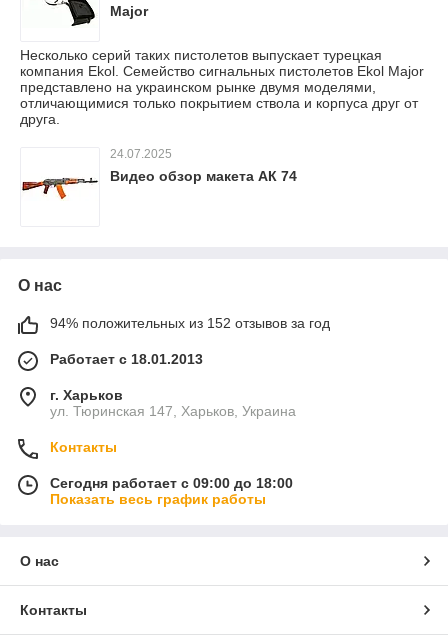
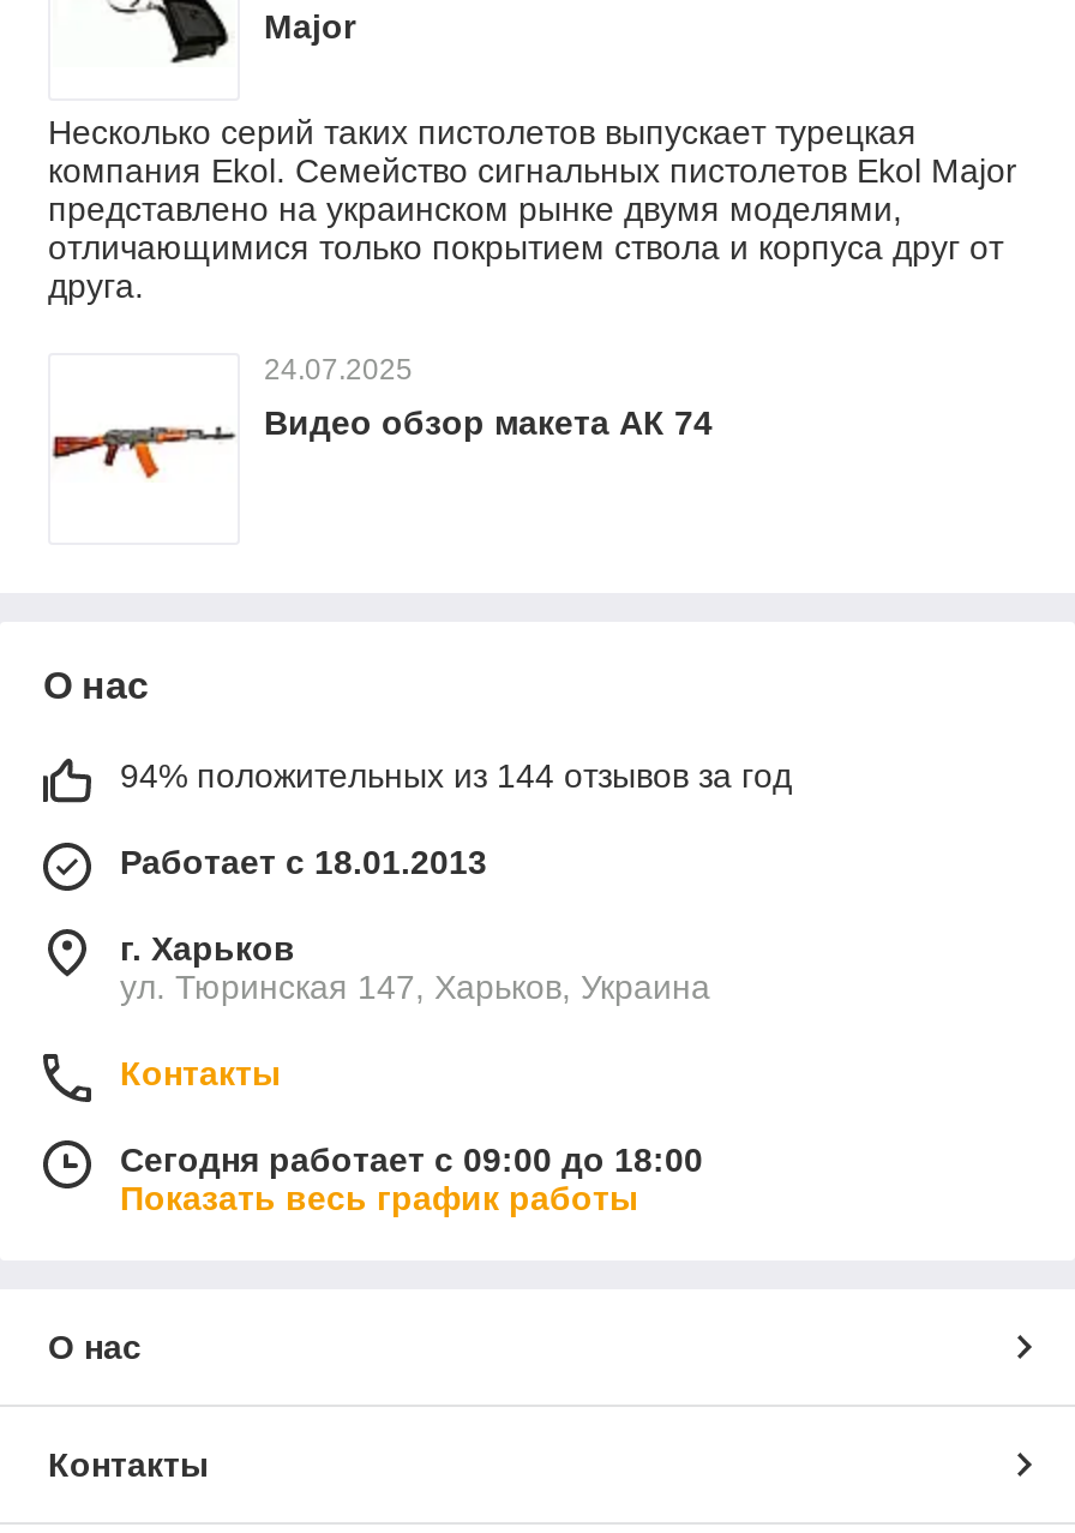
- 94% положительных из 152 отзывов за год
+ 94% положительных из 144 отзывов за год
